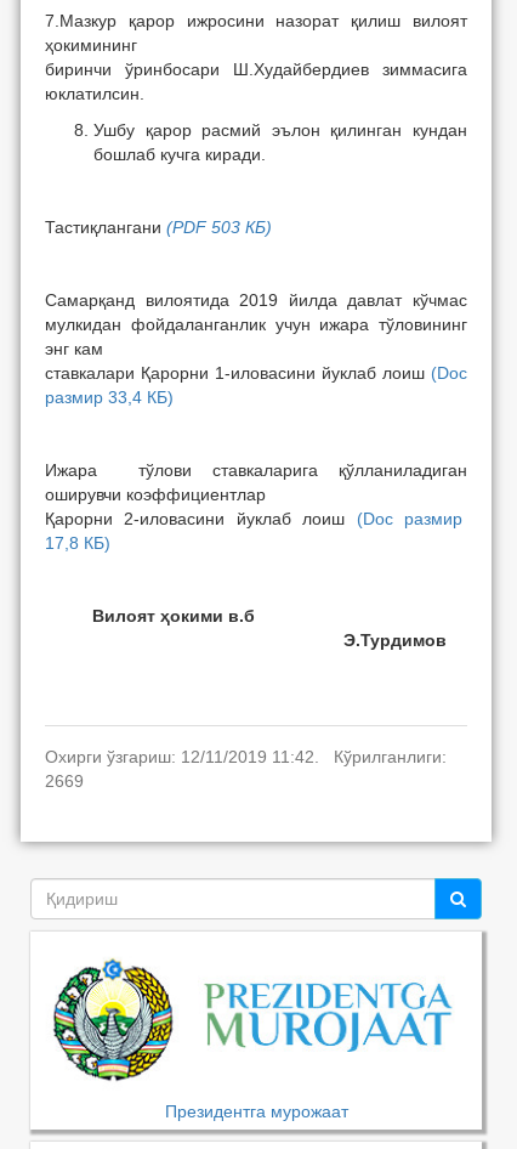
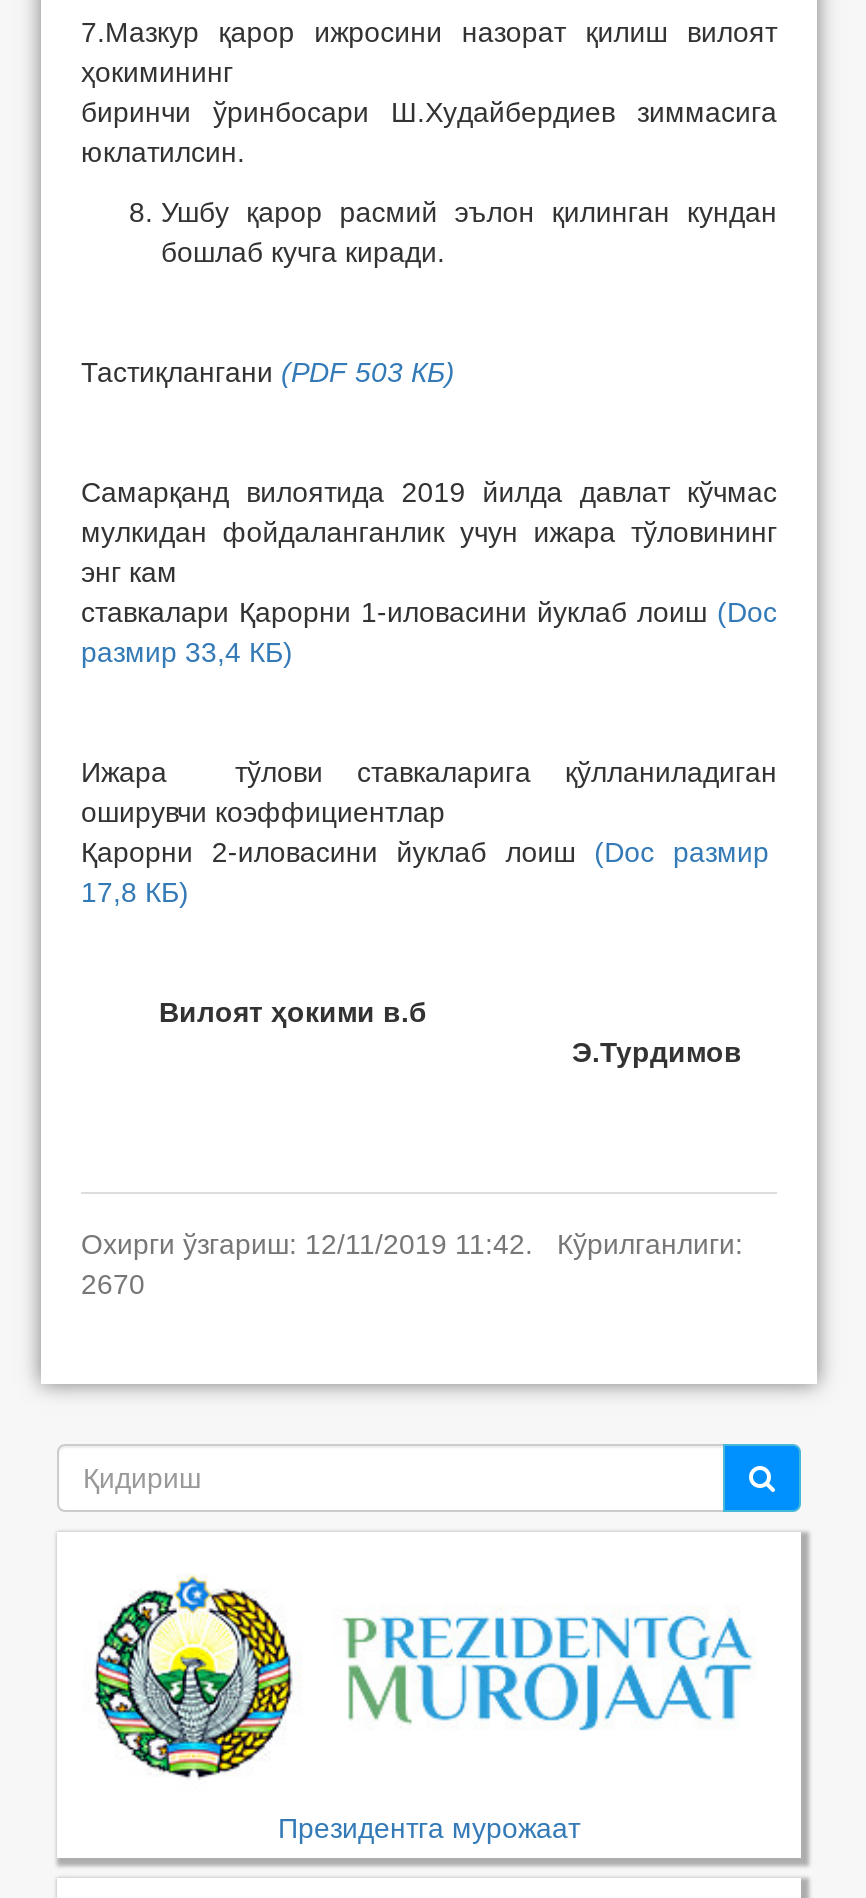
- 2669
+ 2670
